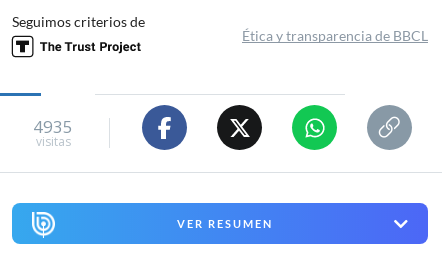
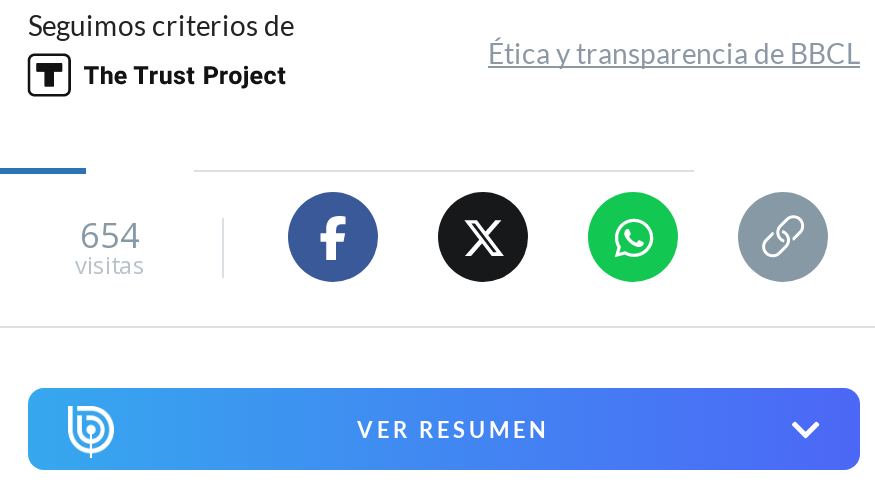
- 4935
+ 654
